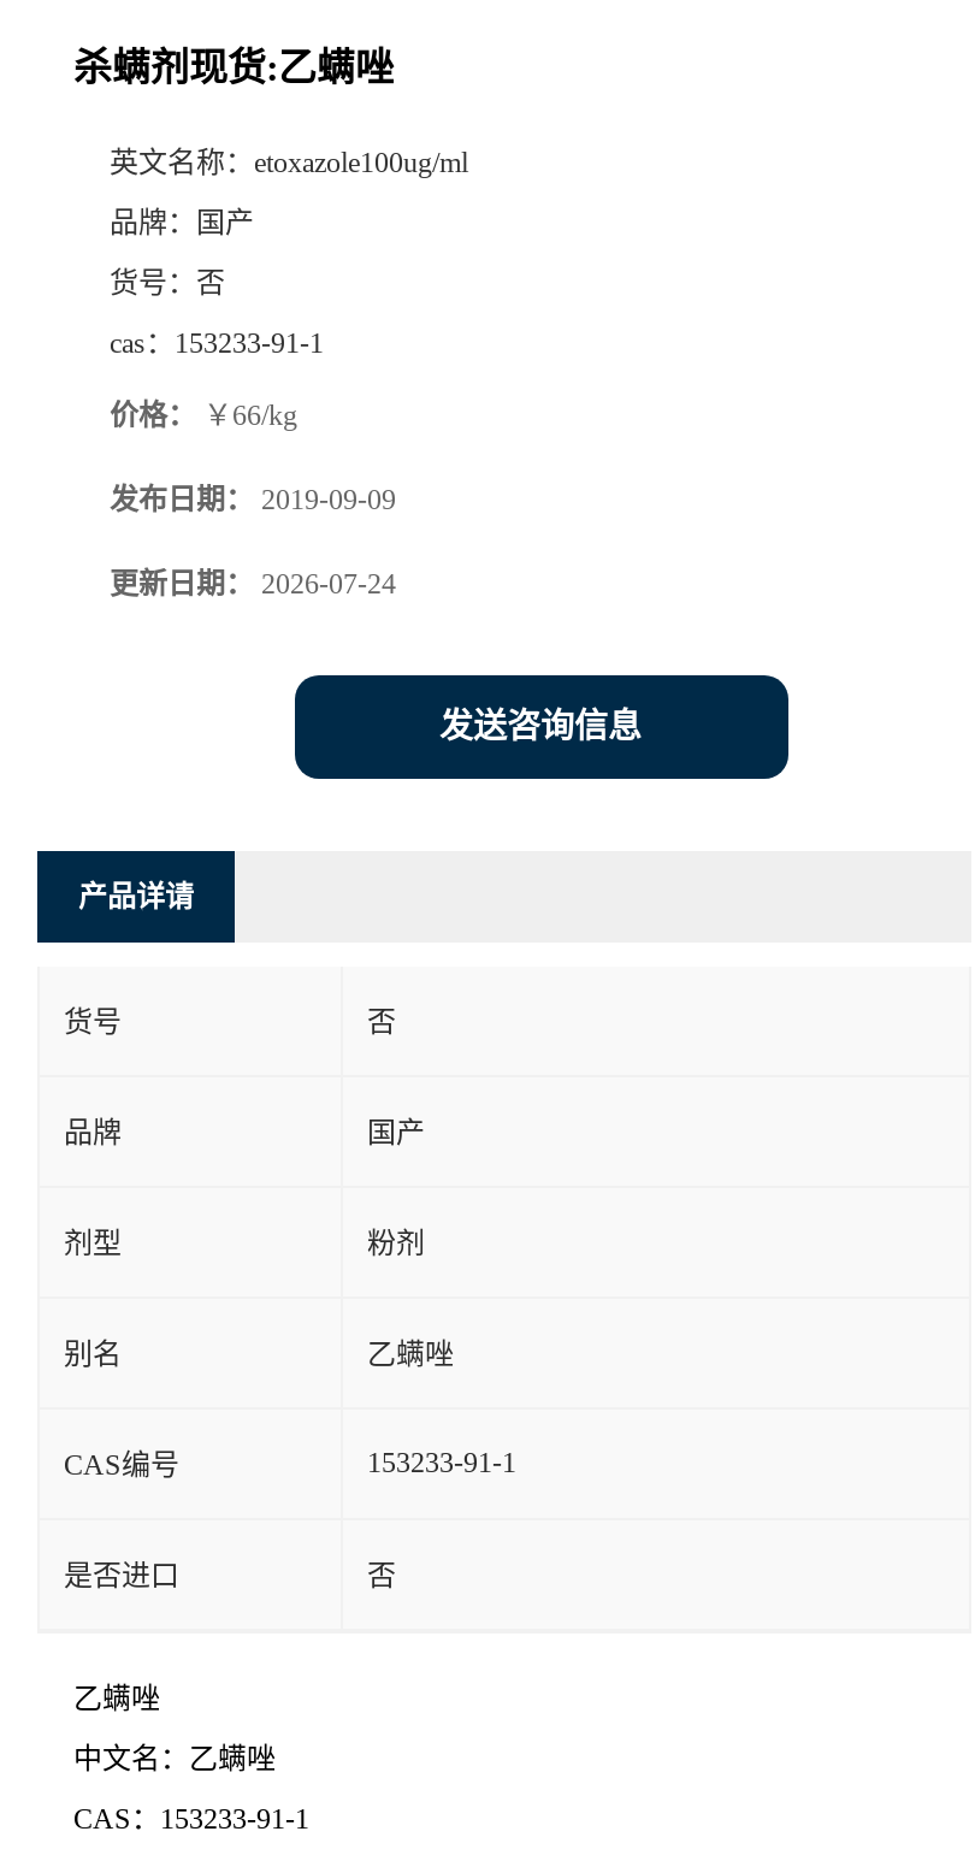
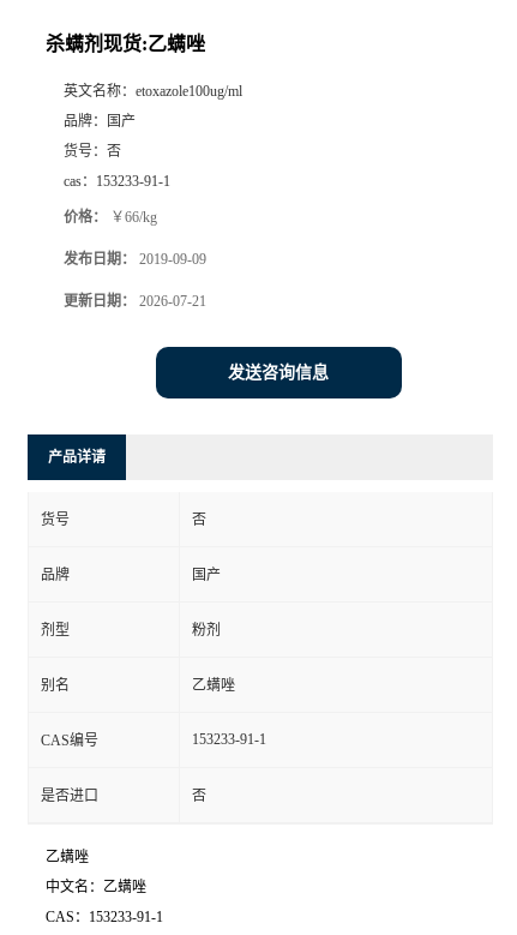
- 更新日期：2026-07-24
+ 更新日期：2026-07-21
